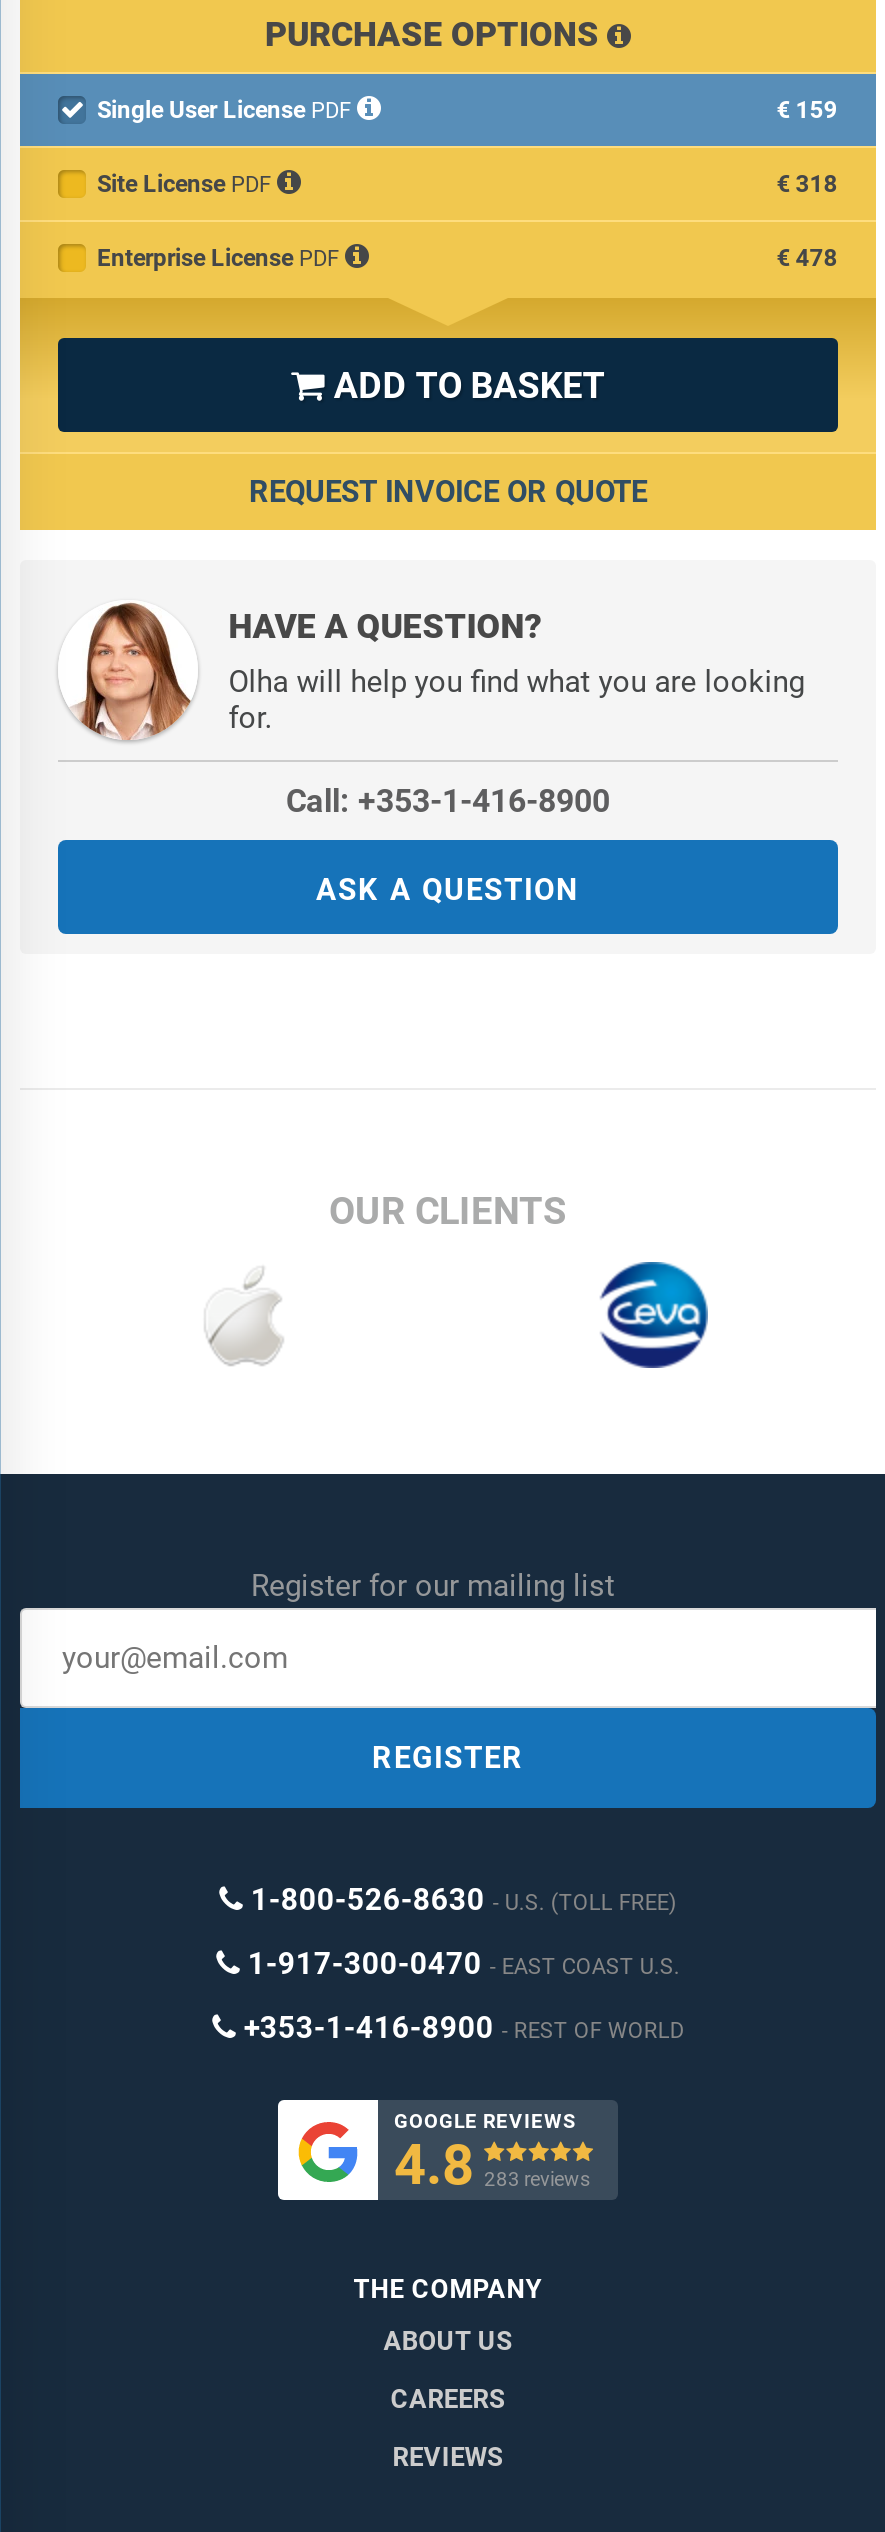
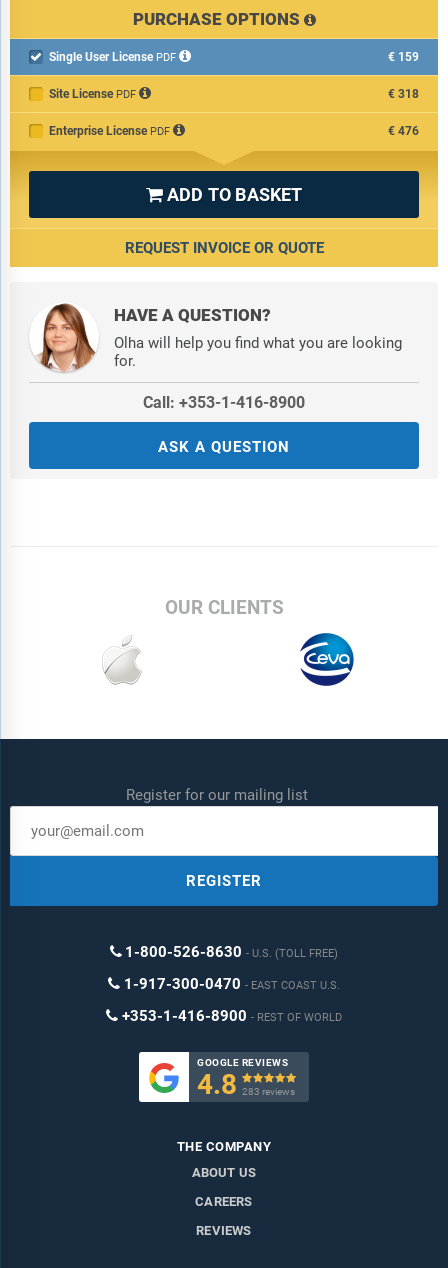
- €478
+ €476
